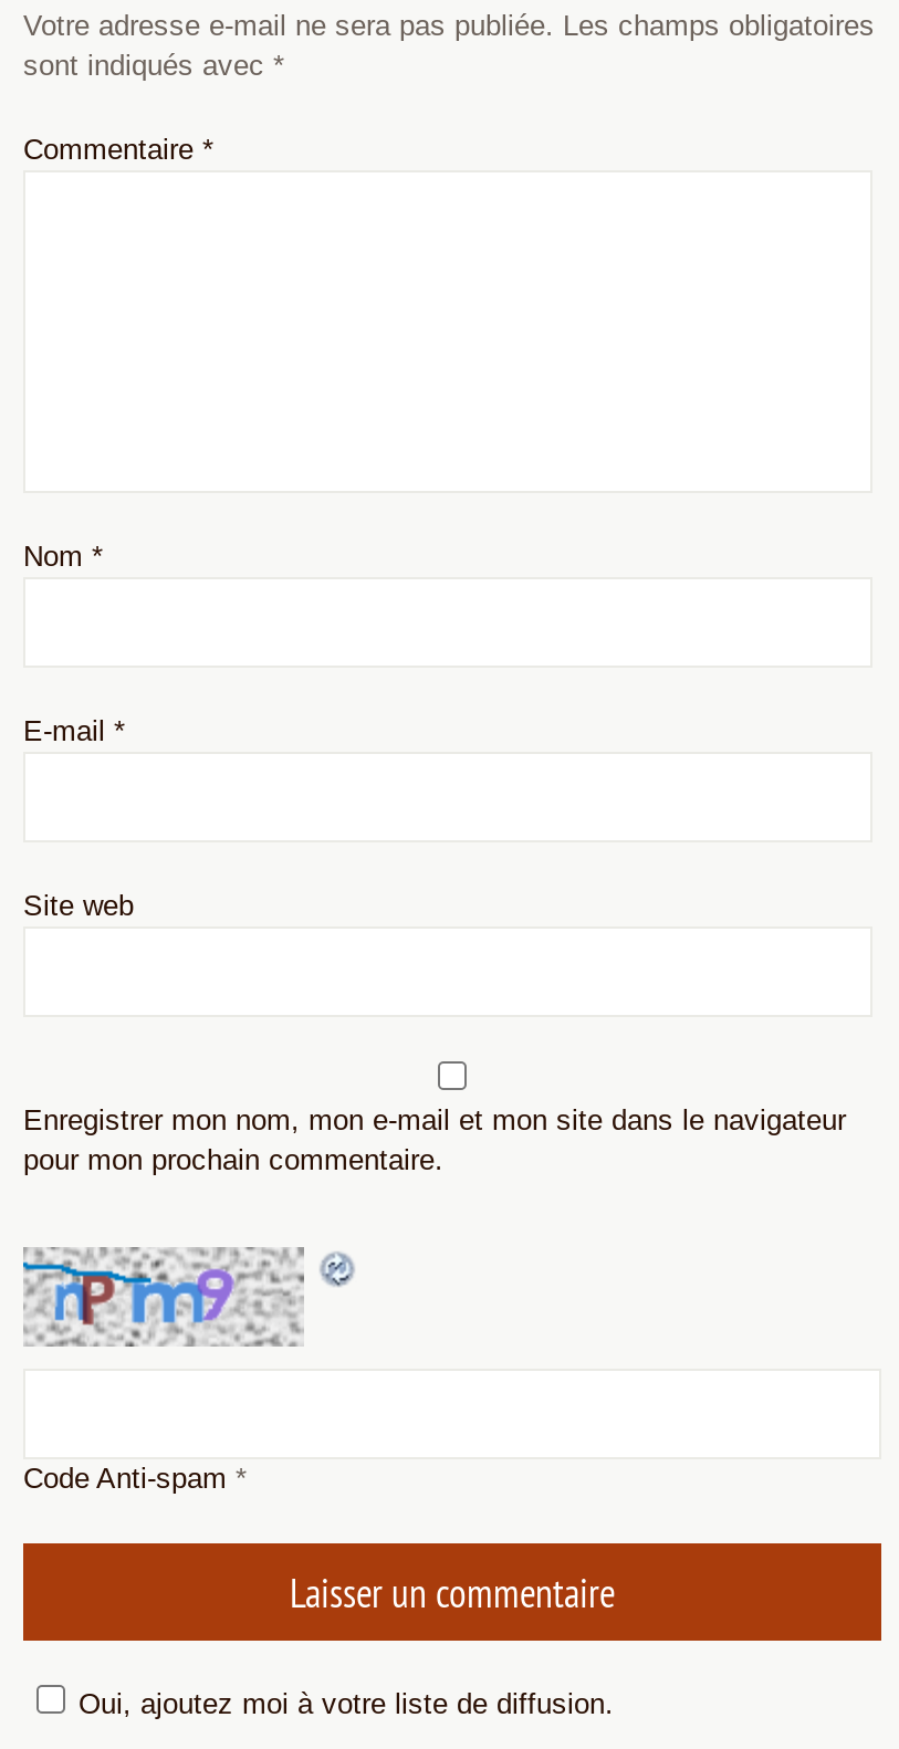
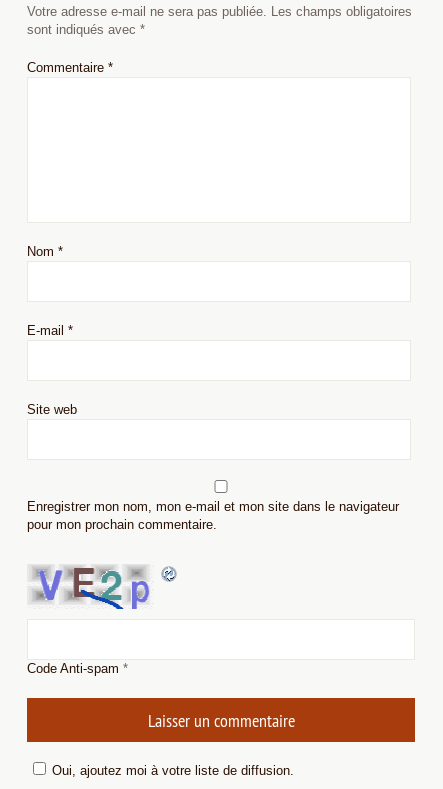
- [image]
+ [image]
